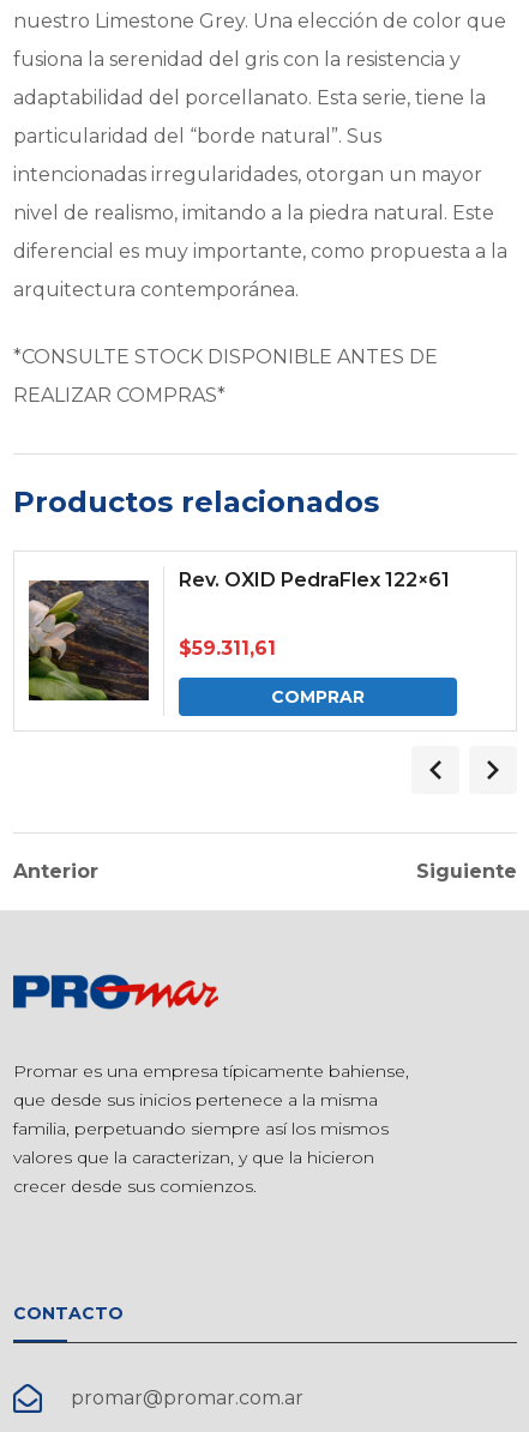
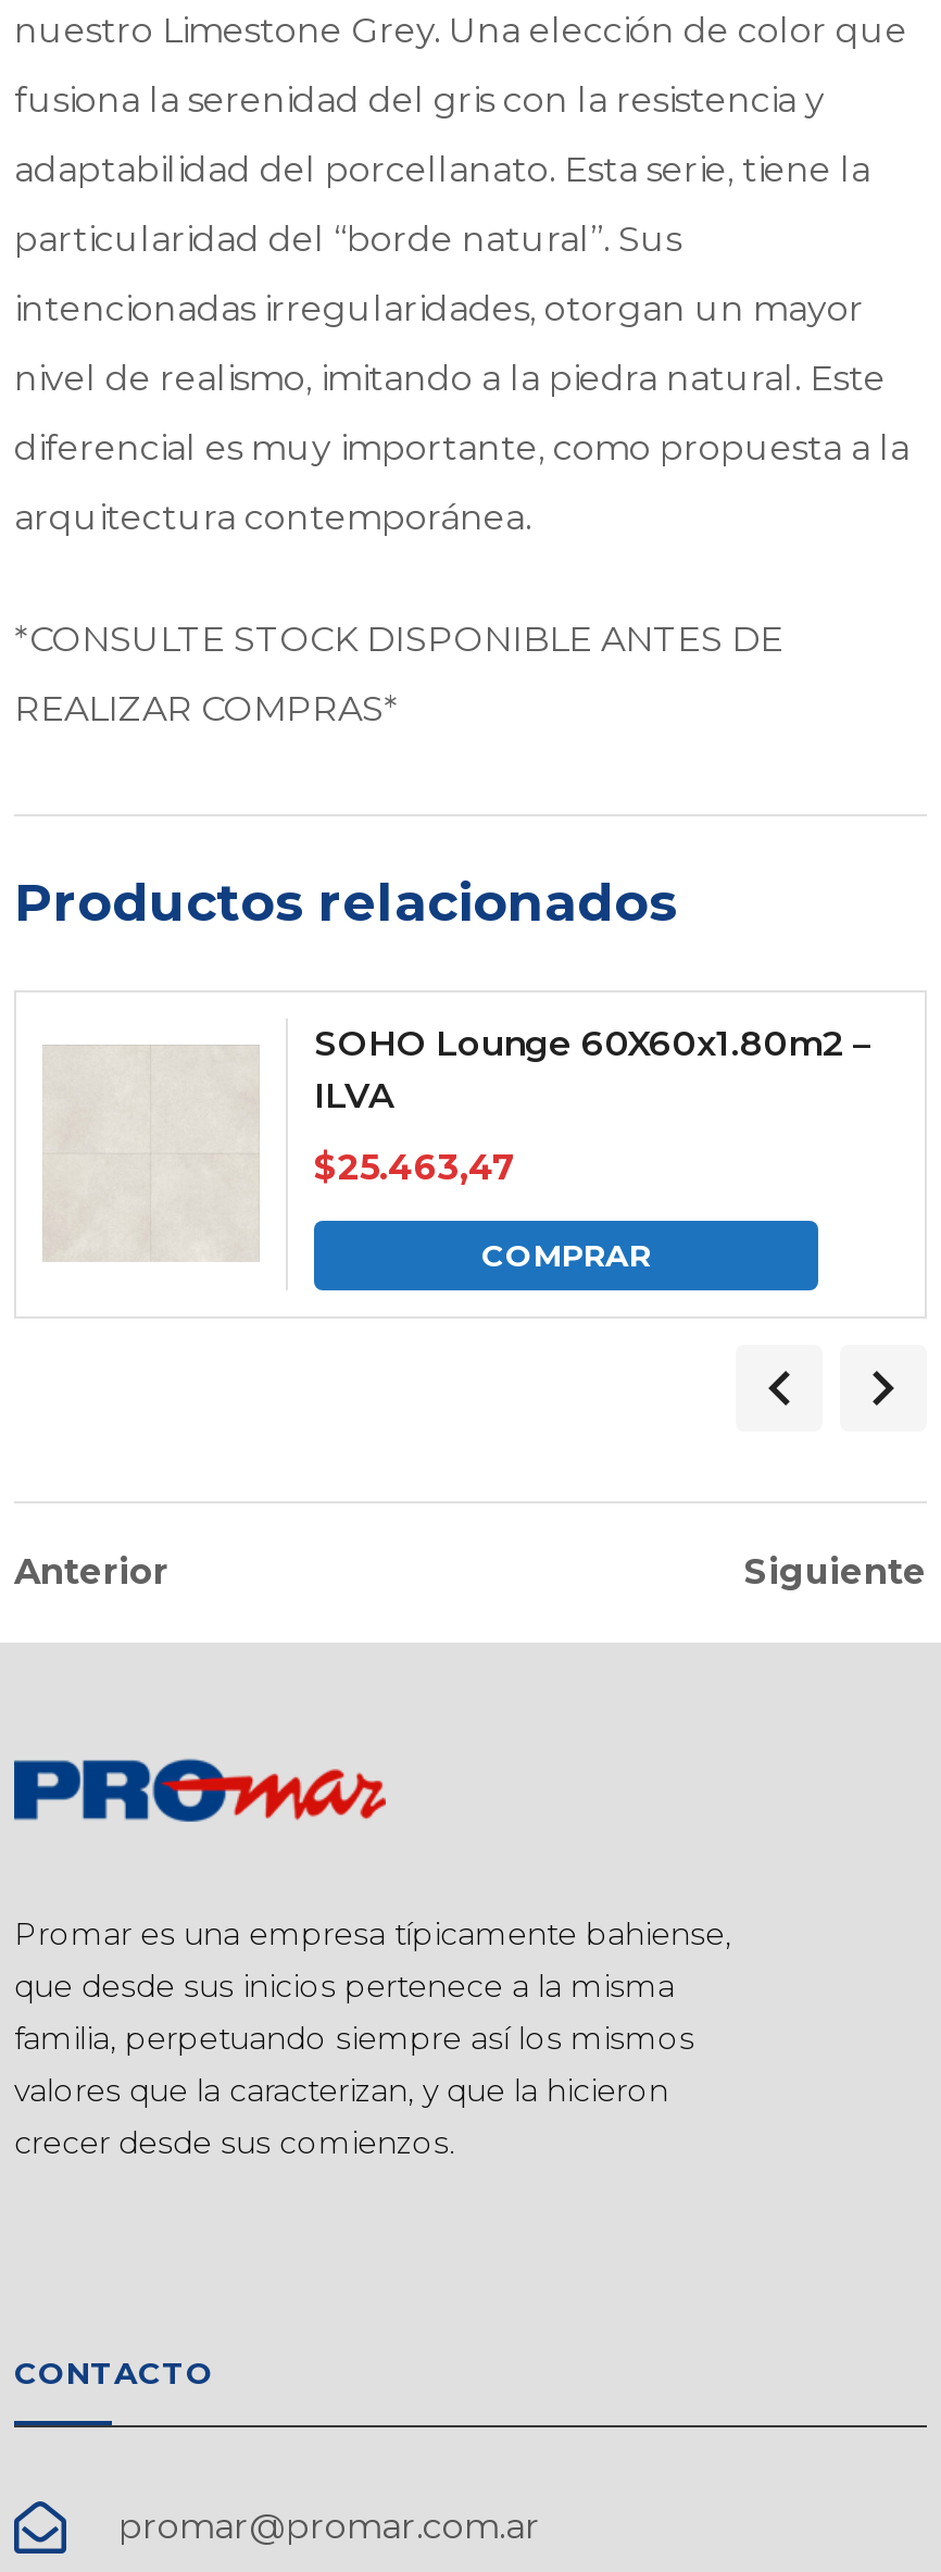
- Rev. OXID PedraFlex 122×61
+ SOHO Lounge 60X60x1.80m2 –
+ ILVA

- [image]

- $59.311,61
+ $25.463,47
